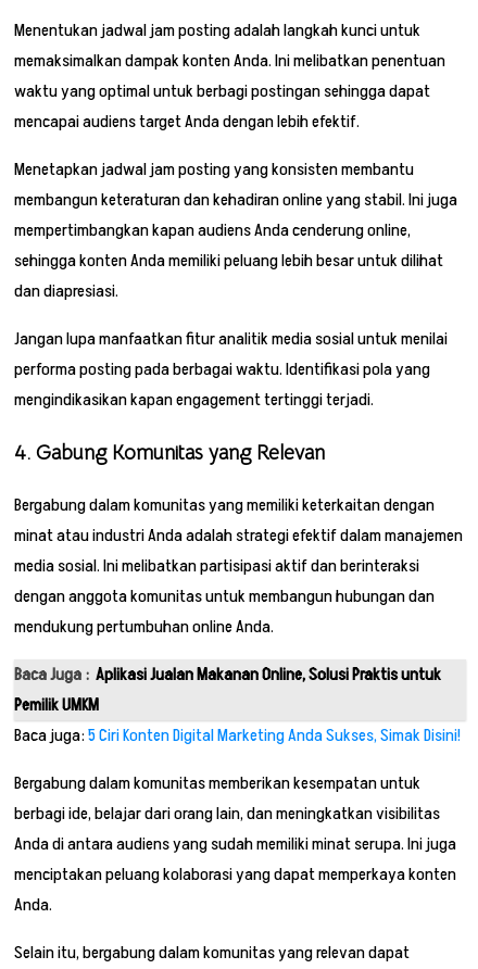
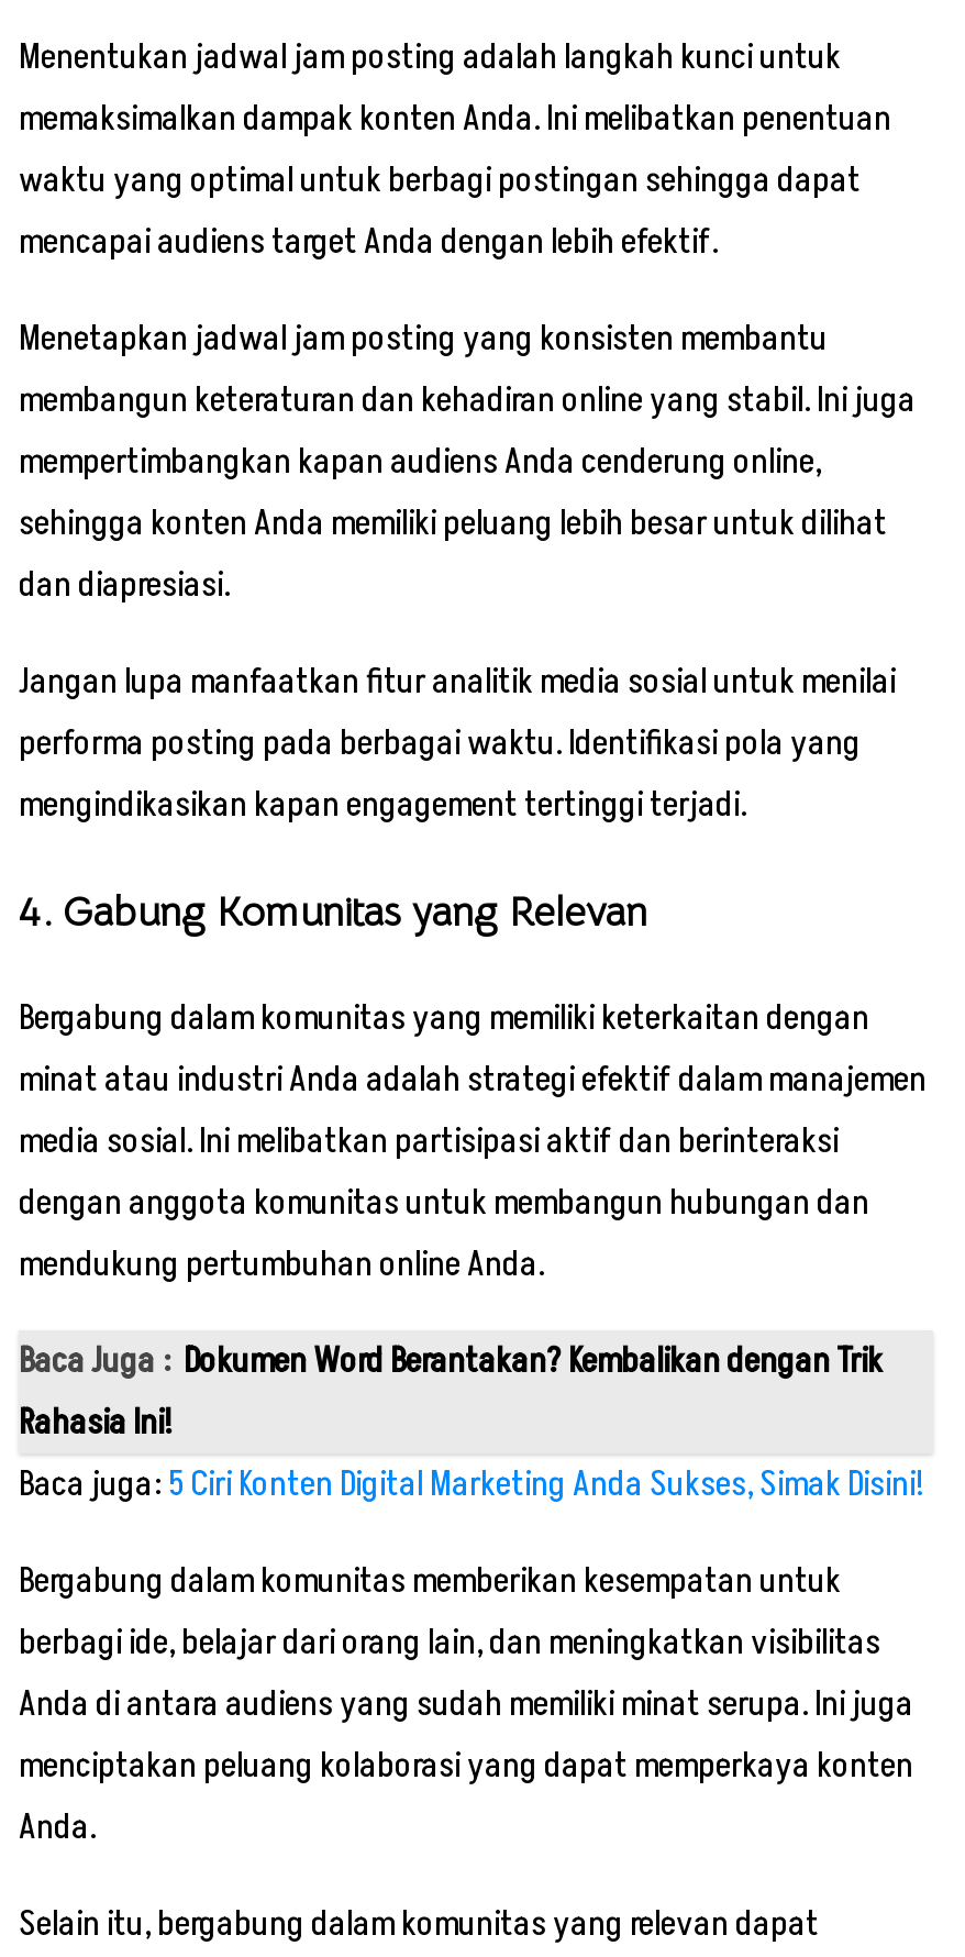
- Baca Juga : Aplikasi Jualan Makanan Online, Solusi Praktis untuk
- Pemilik UMKM
+ Baca Juga : Dokumen Word Berantakan? Kembalikan dengan Trik
+ Rahasia Ini!
